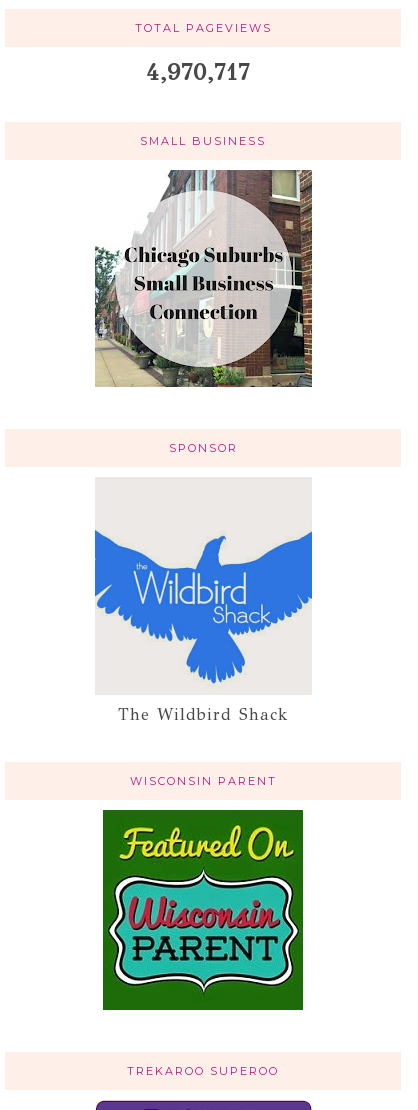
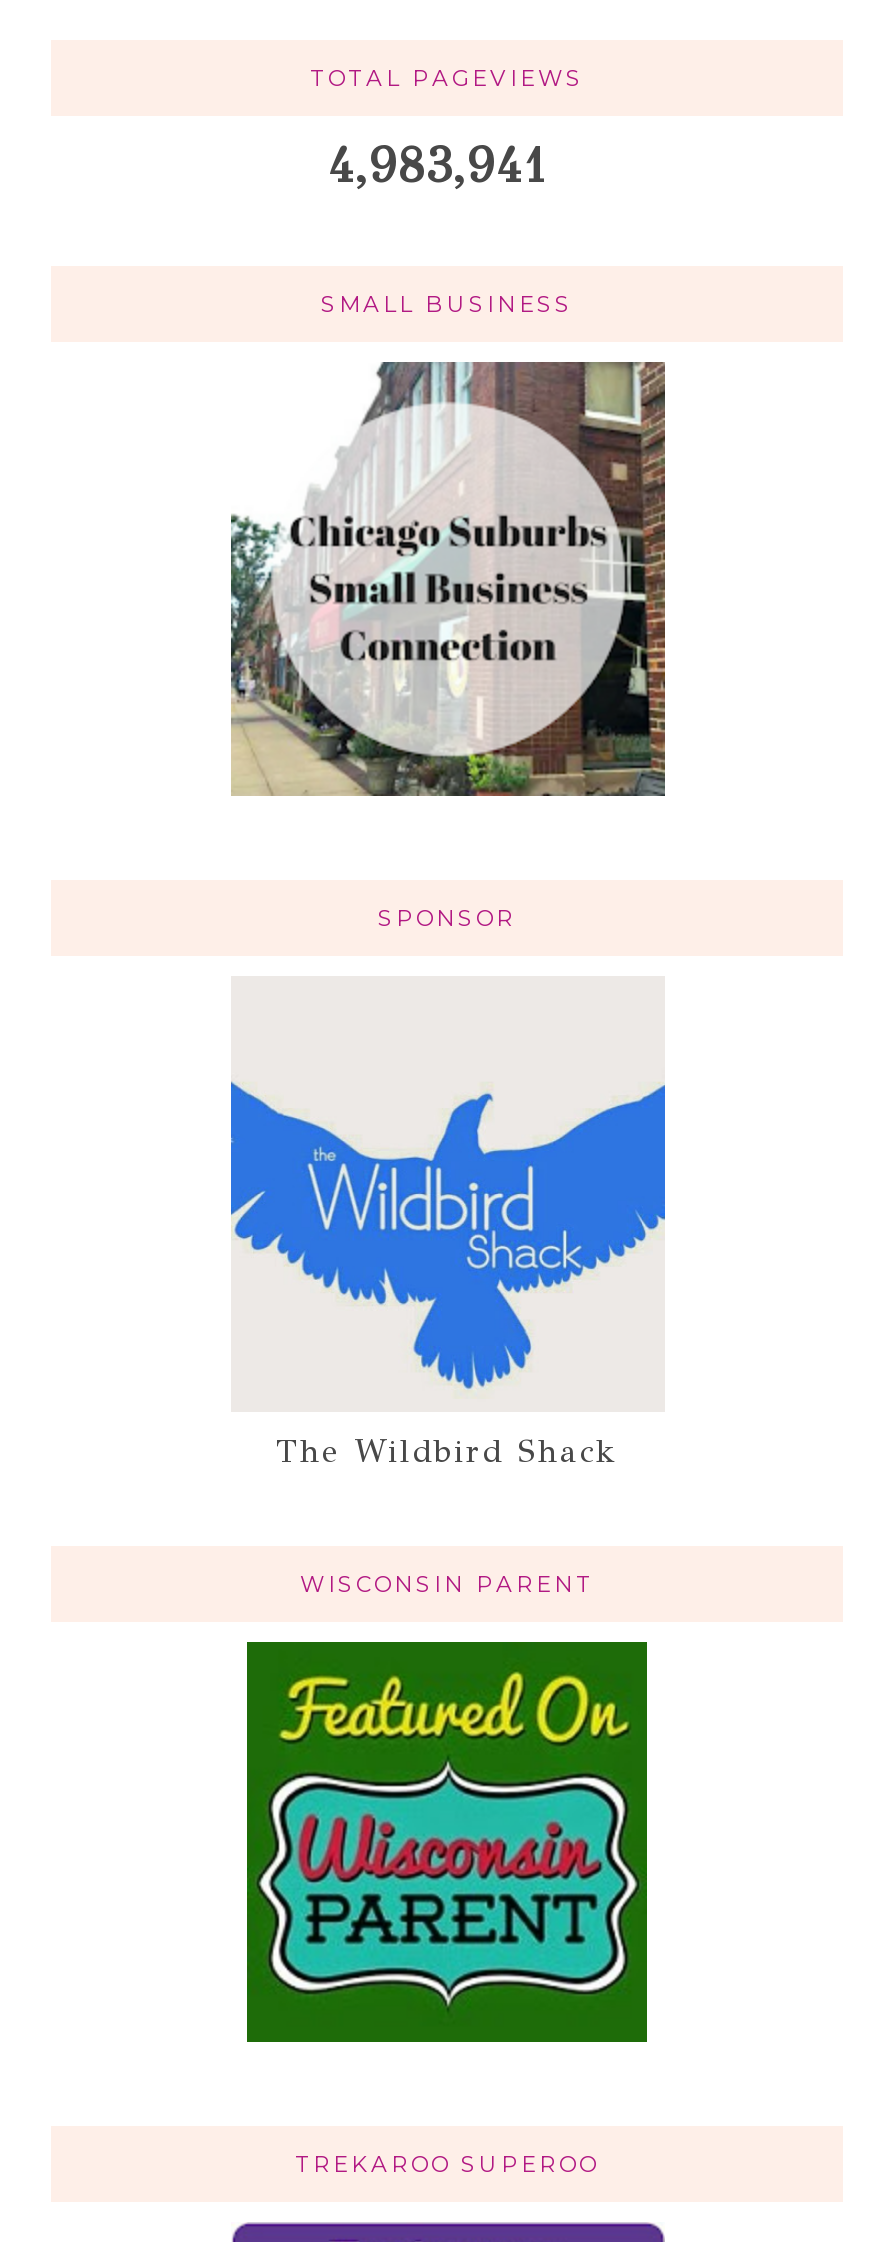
- 4,970,717
+ 4,983,941
